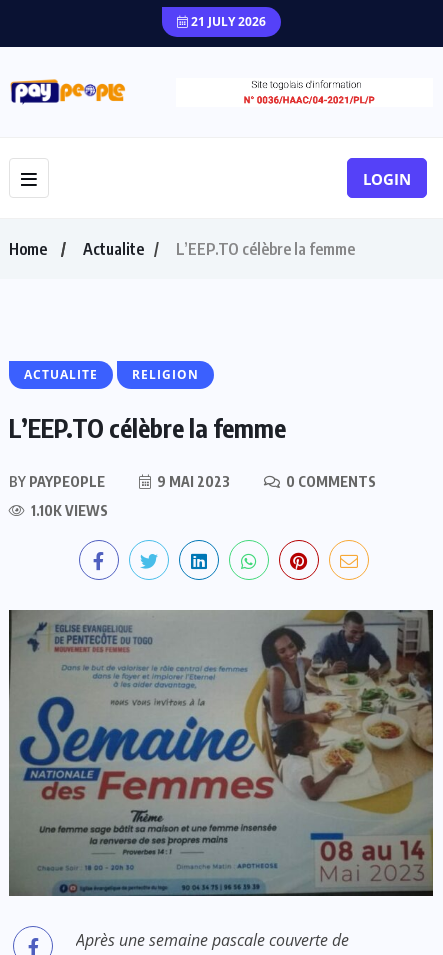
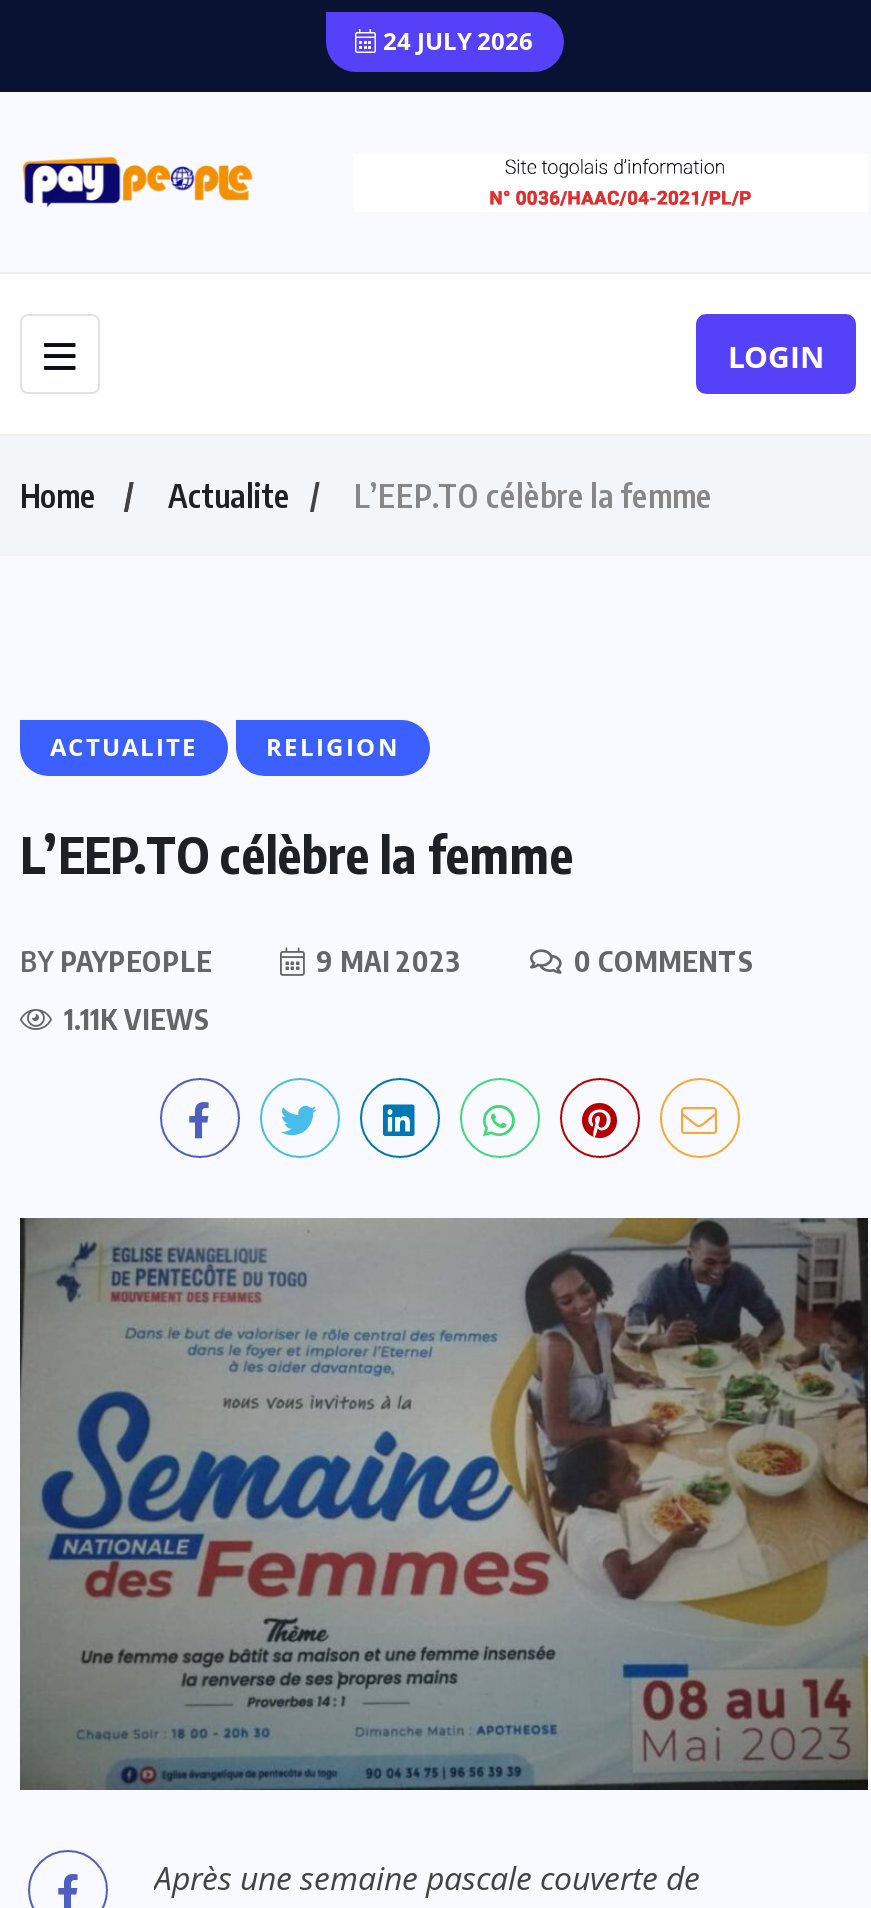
- 21 JULY 2026
+ 24 JULY 2026

- 1.10K VIEWS
+ 1.11K VIEWS
